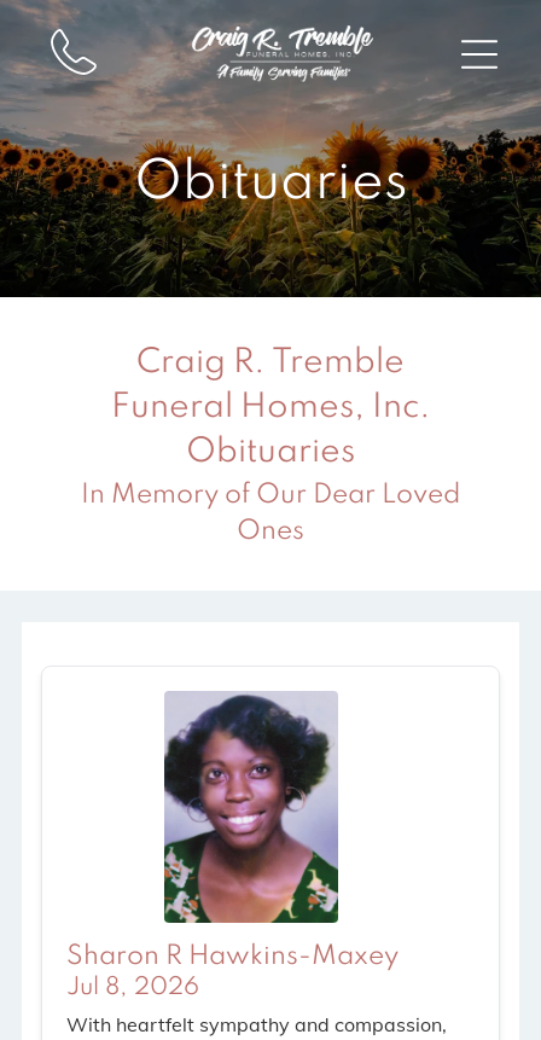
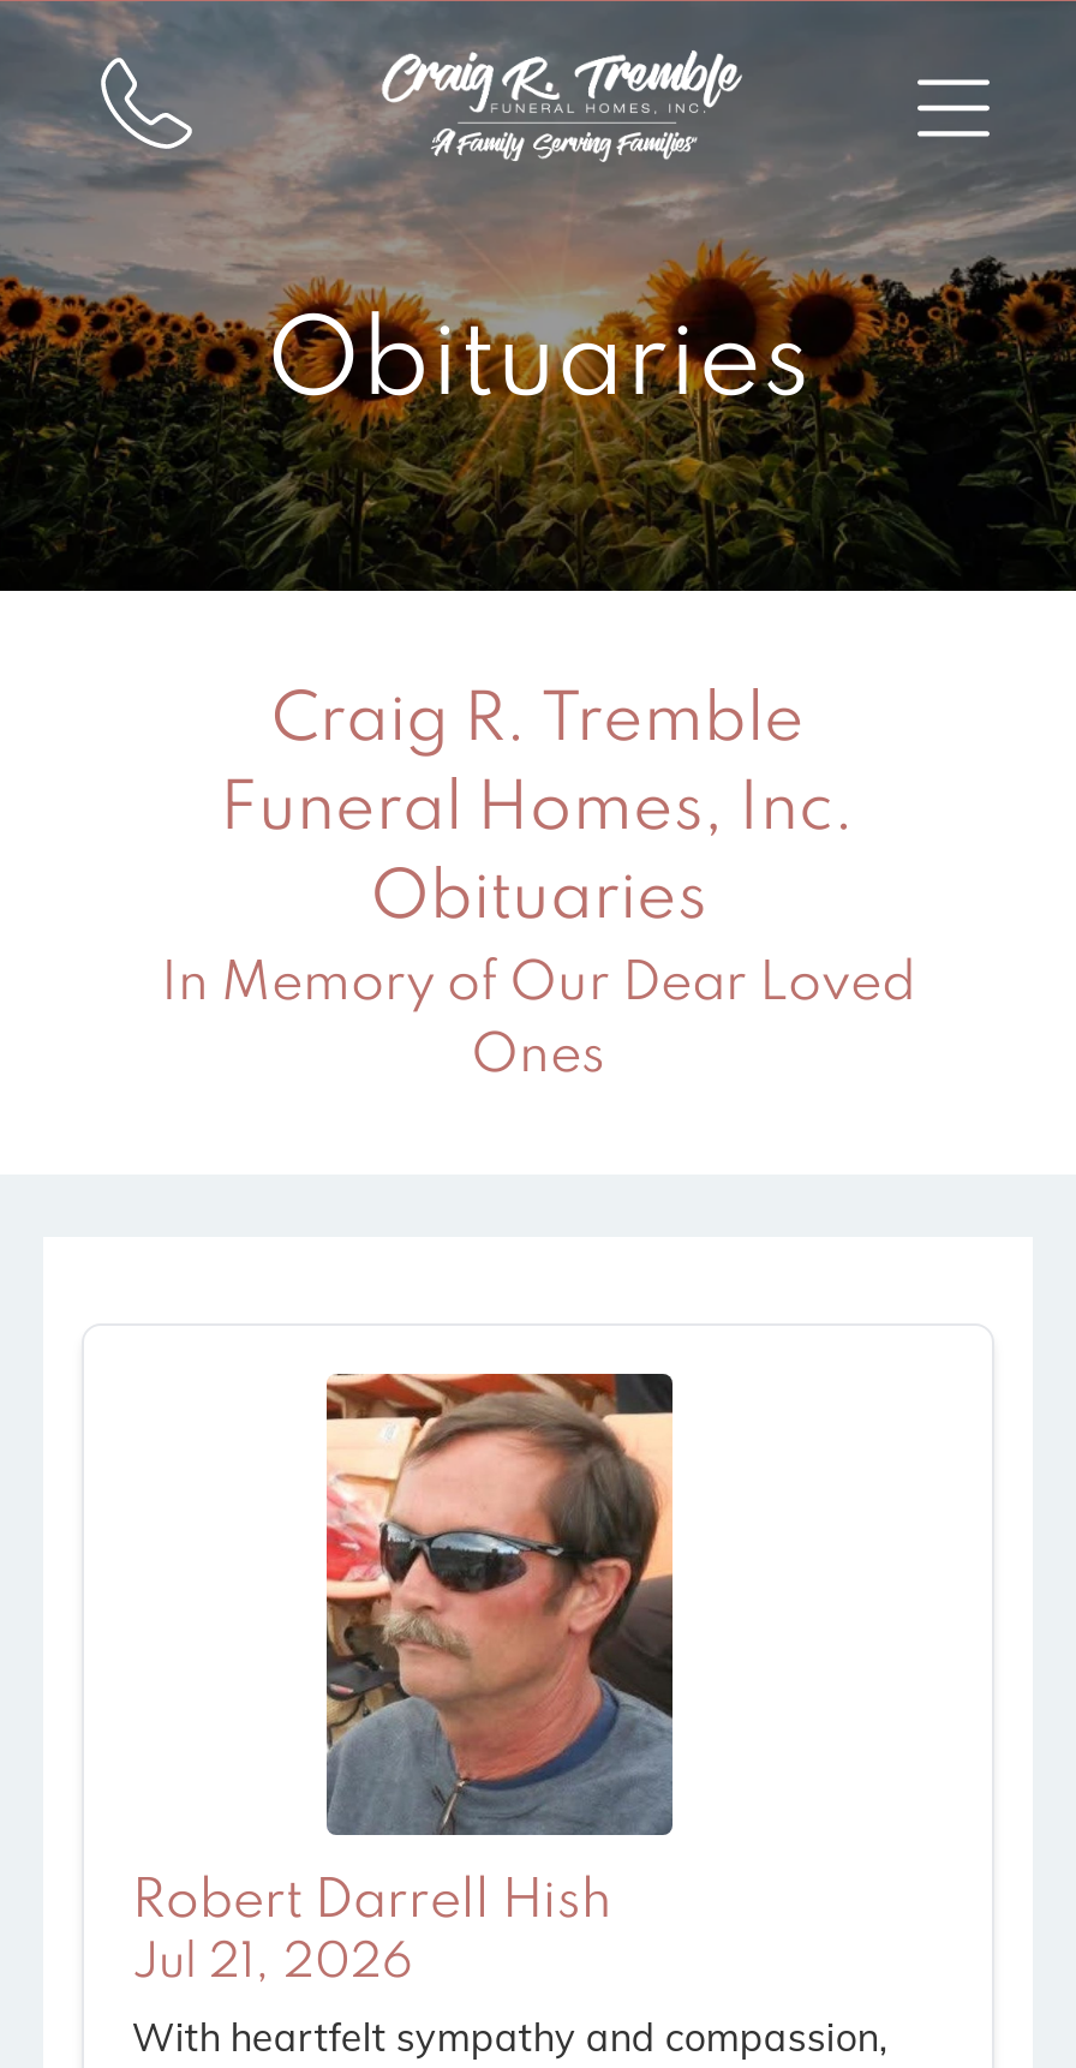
- [image]
- Sharon R Hawkins-Maxey
- Jul 8, 2026
+ [image]
+ Robert Darrell Hish
+ Jul 21, 2026
